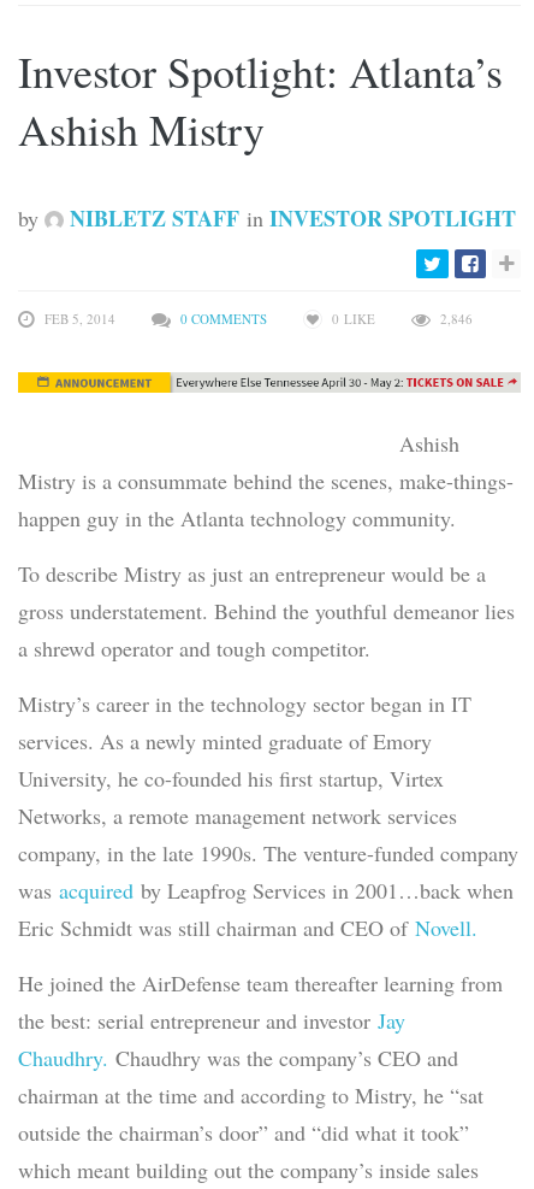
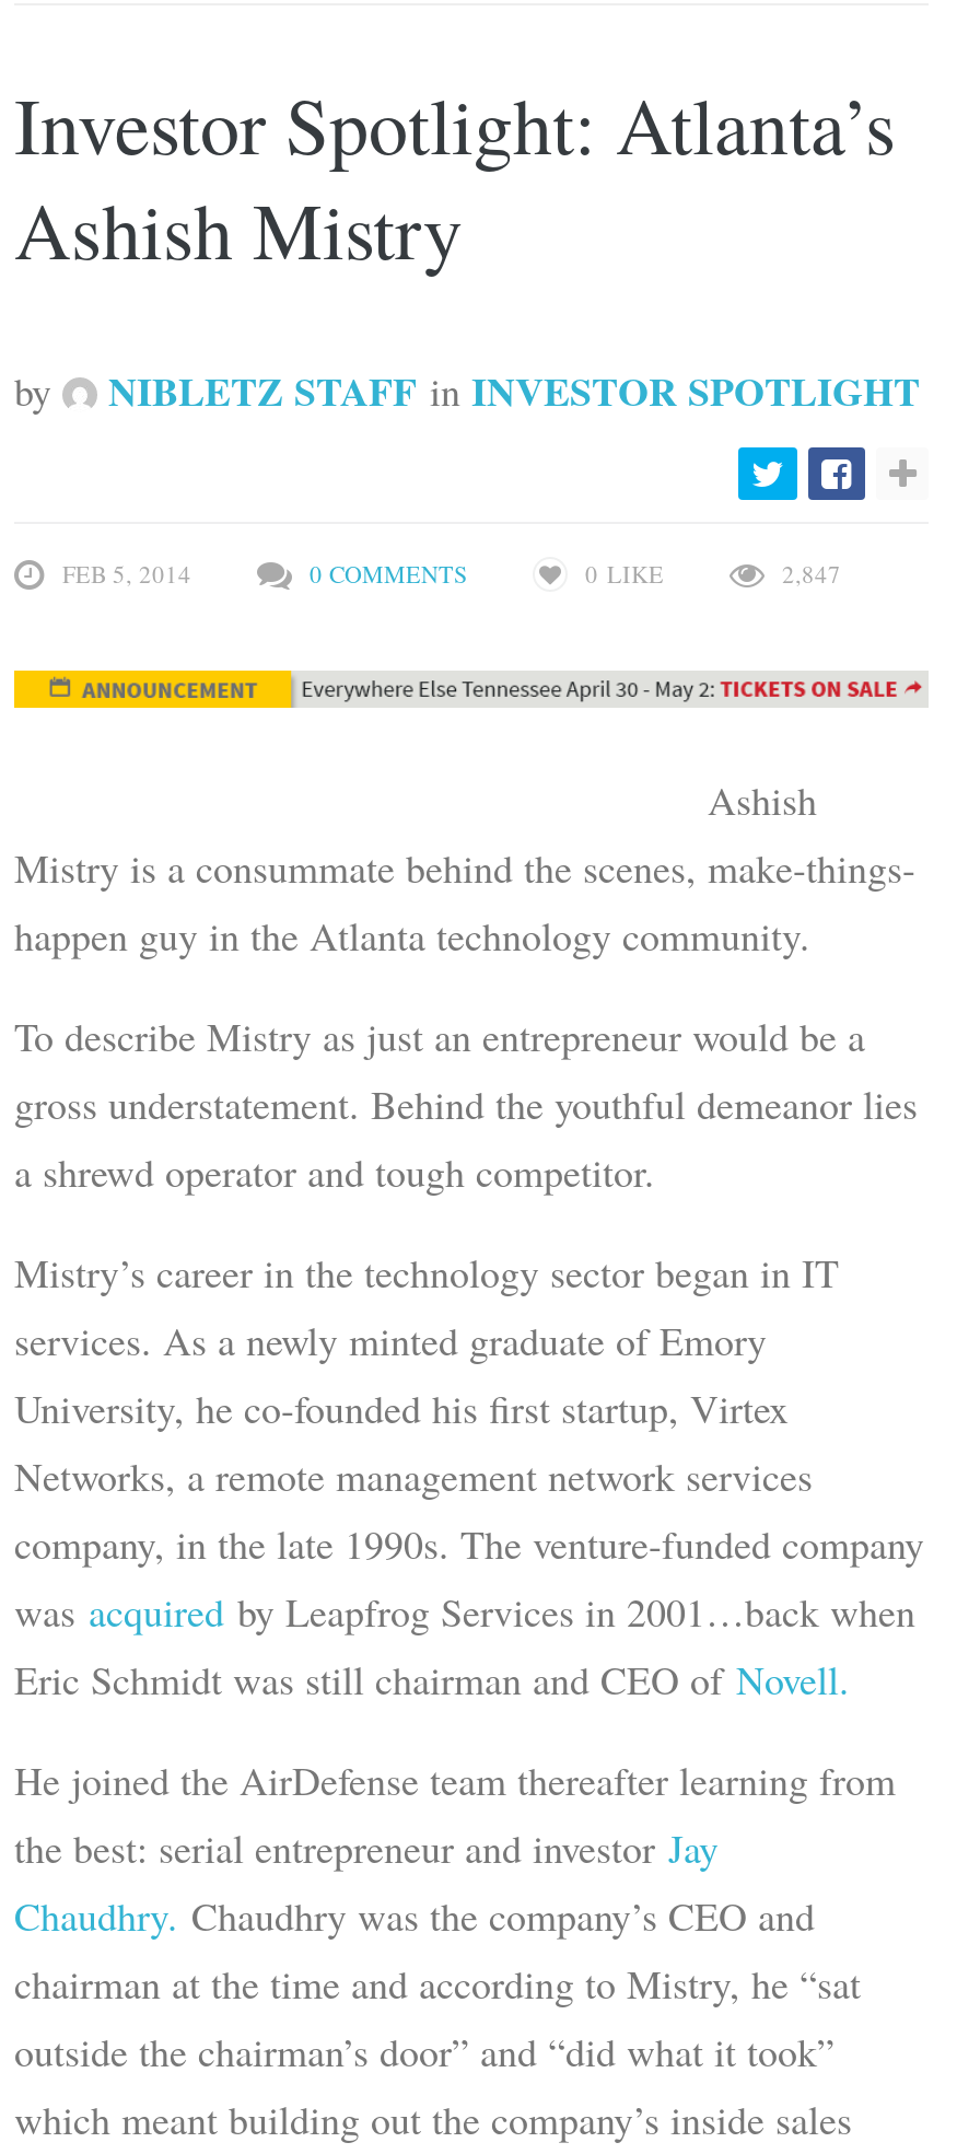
- 2,846
+ 2,847
